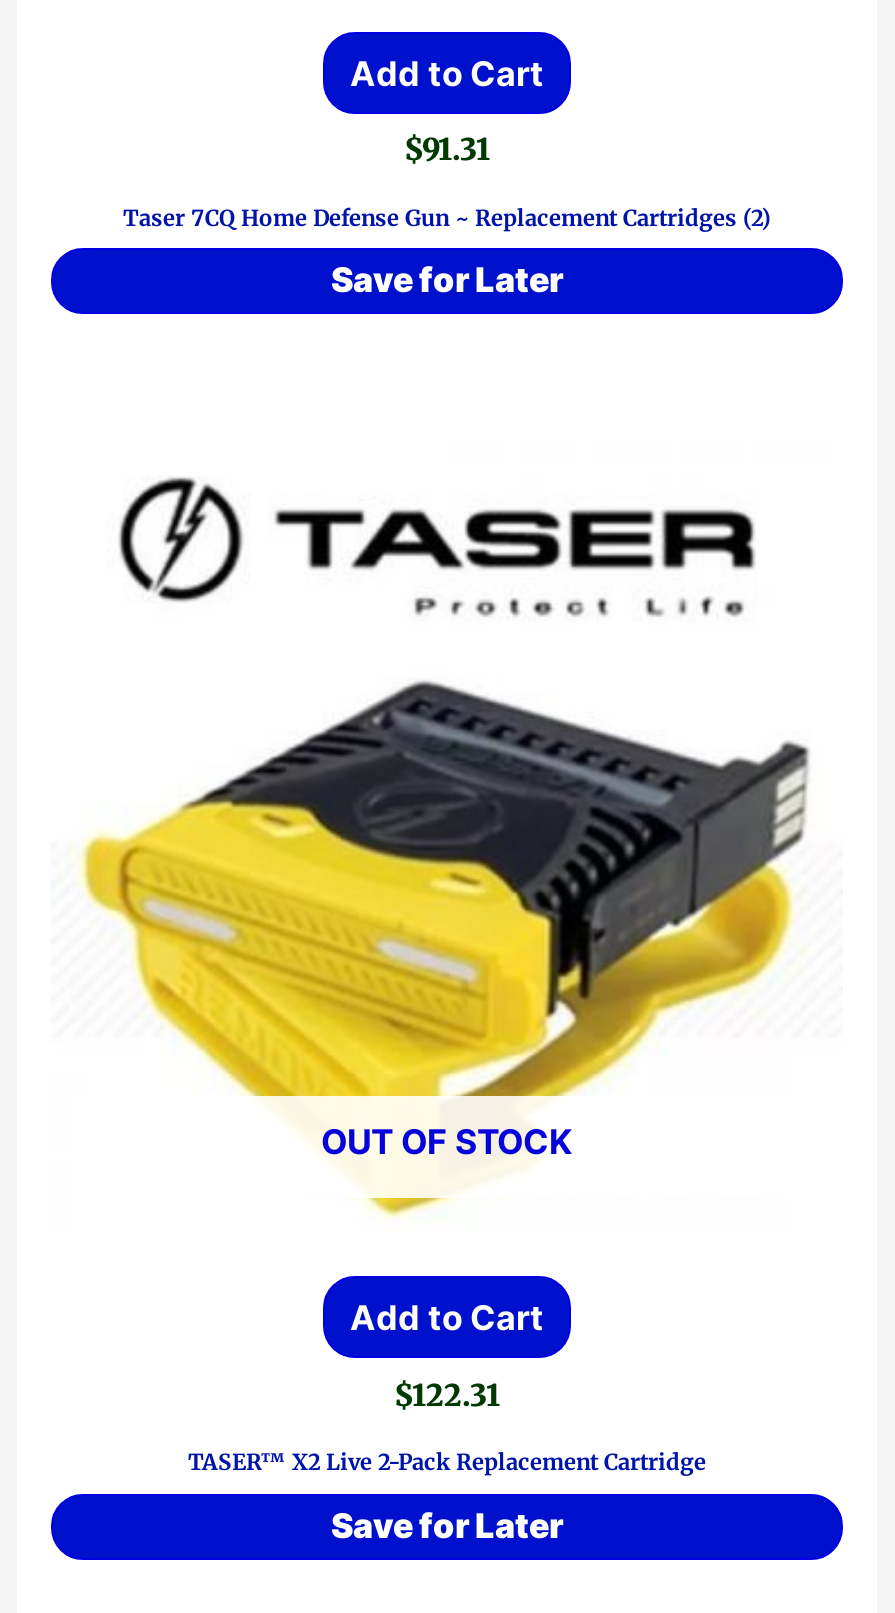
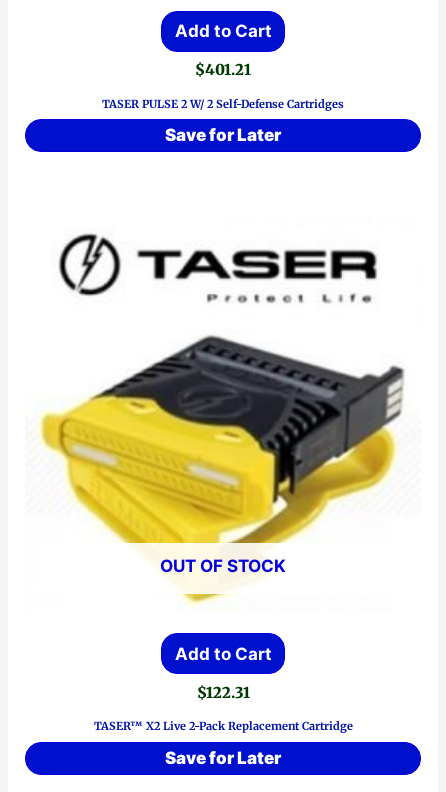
- $91.31
+ $401.21

- Taser 7CQ Home Defense Gun ~ Replacement Cartridges (2)
+ TASER PULSE 2 W/ 2 Self-Defense Cartridges
